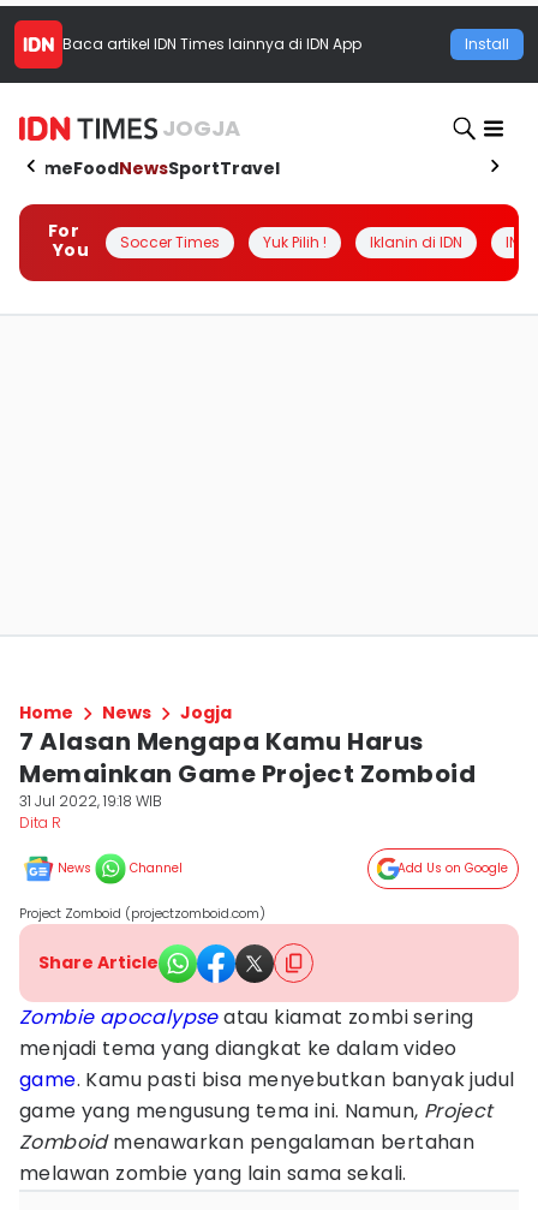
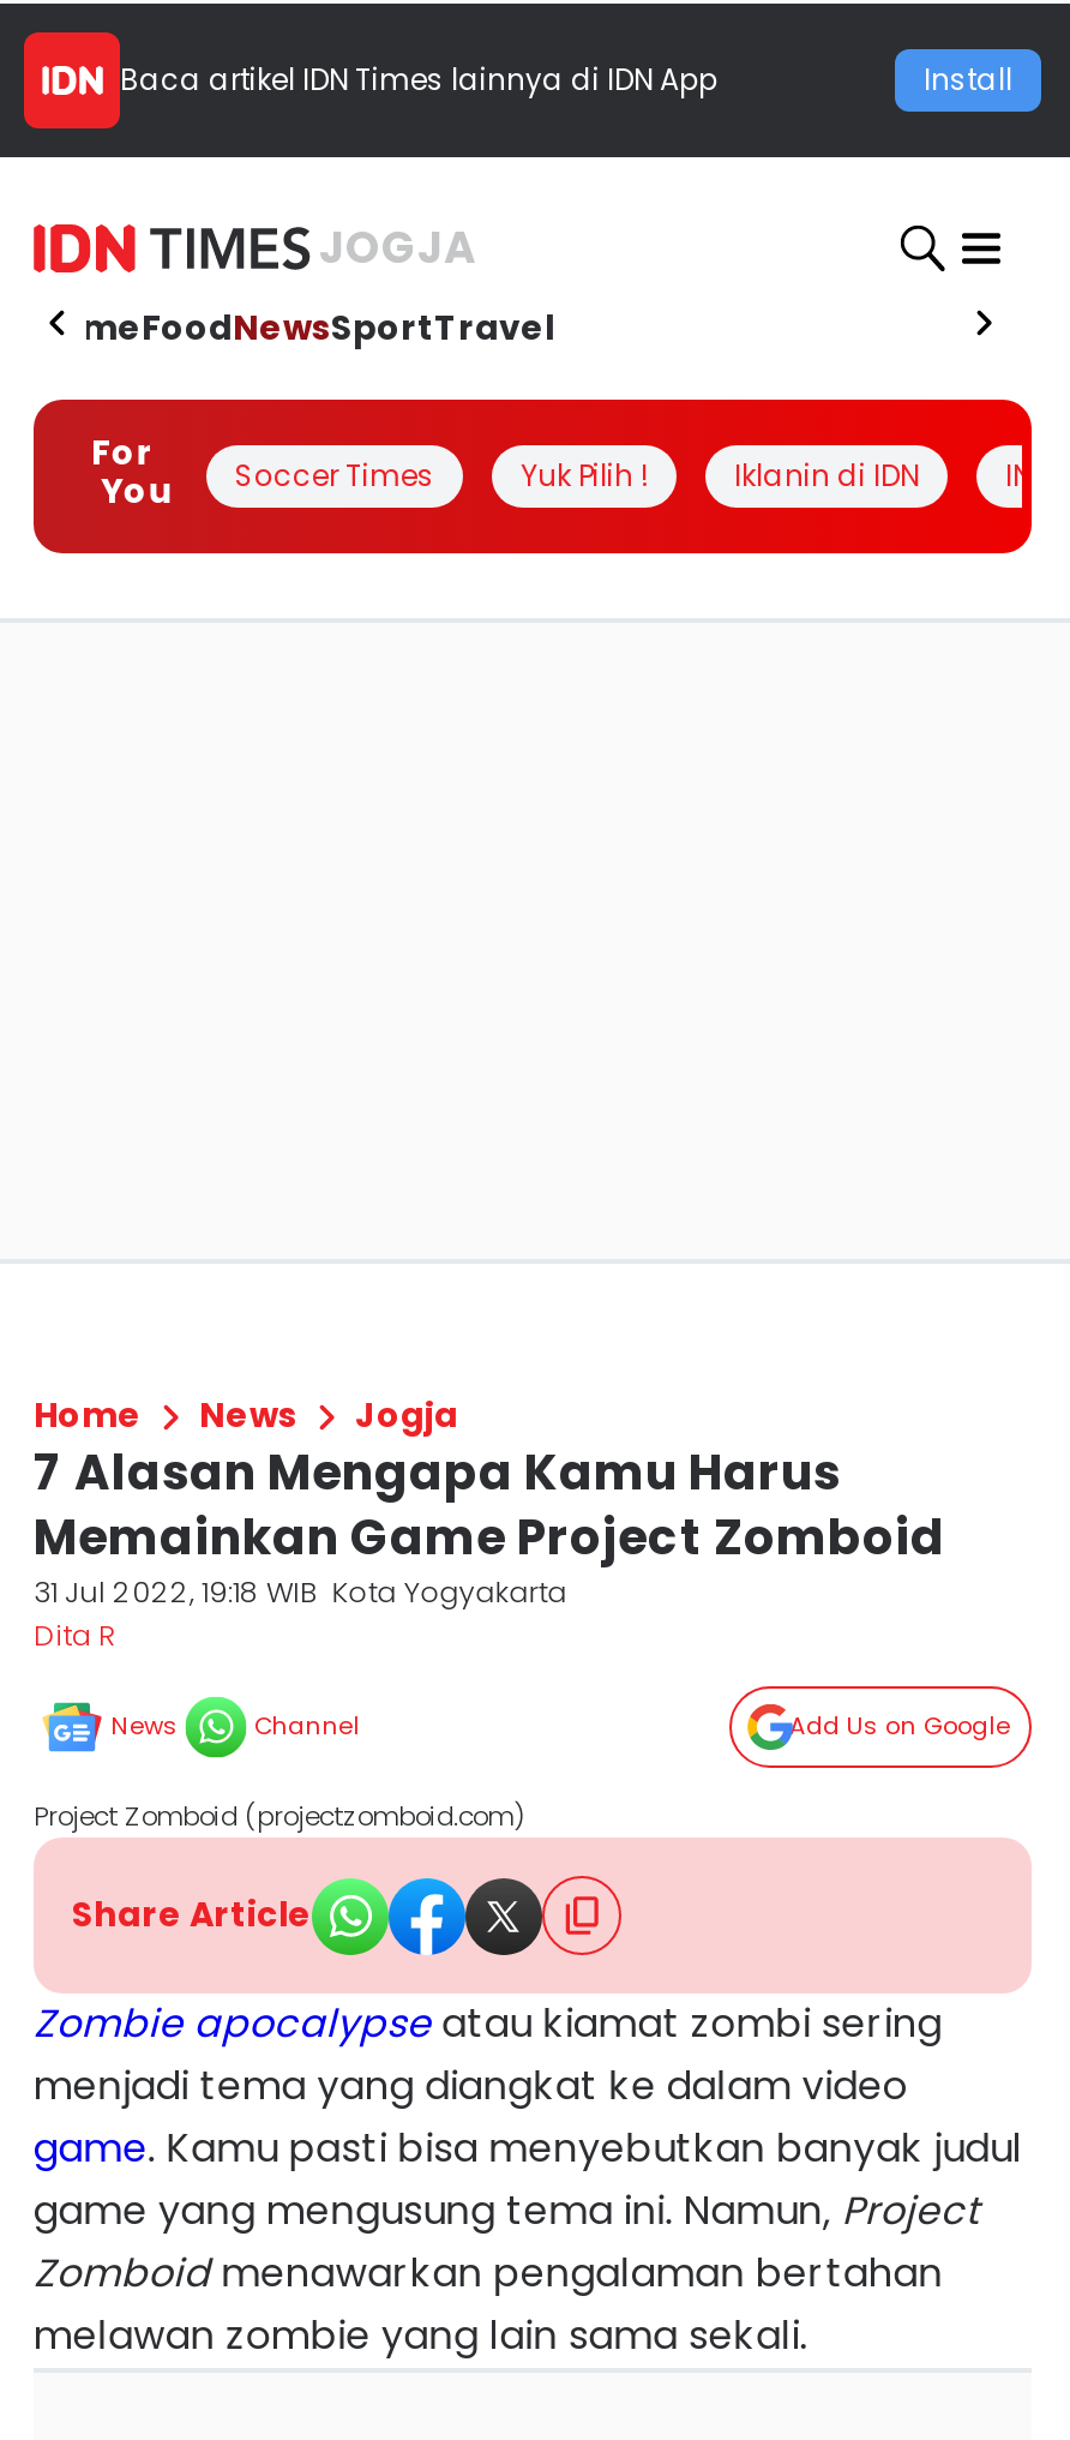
- 31 Jul 2022, 19:18 WIB
+ 31 Jul 2022, 19:18 WIB Kota Yogyakarta
